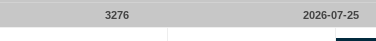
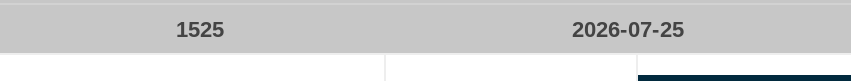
- 3276
+ 1525
